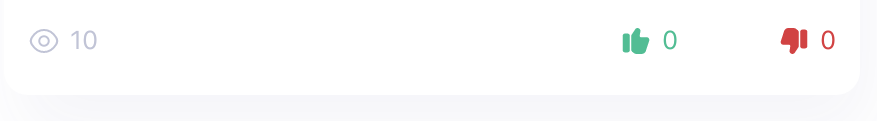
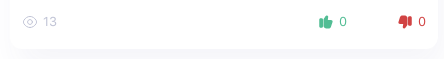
- 10
+ 13
